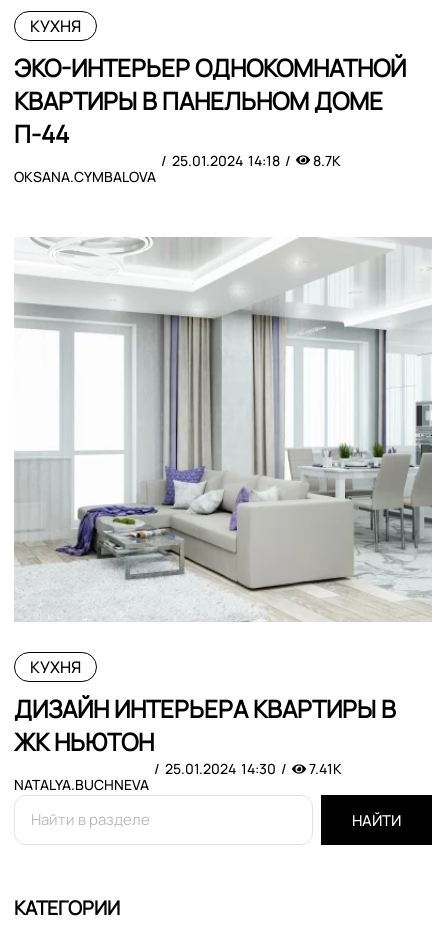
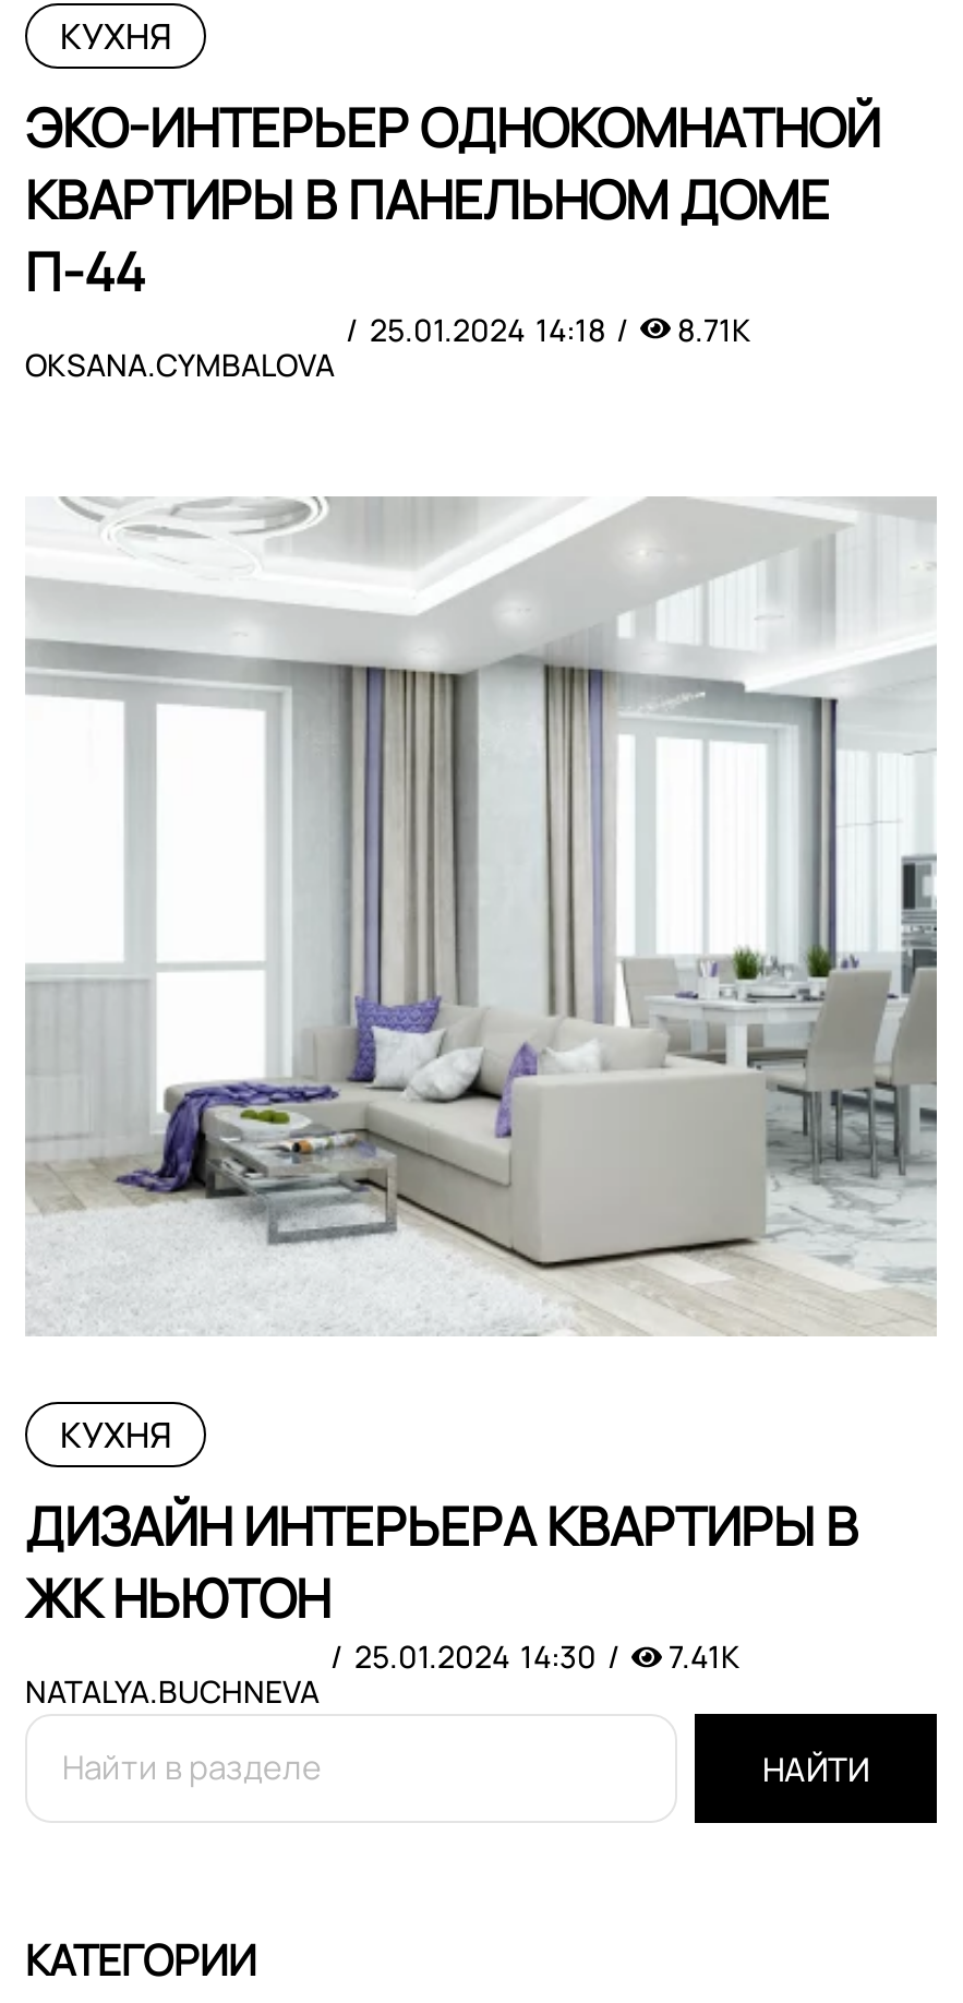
- 25.01.2024 14:18 8.7K
+ 25.01.2024 14:18 8.71K
